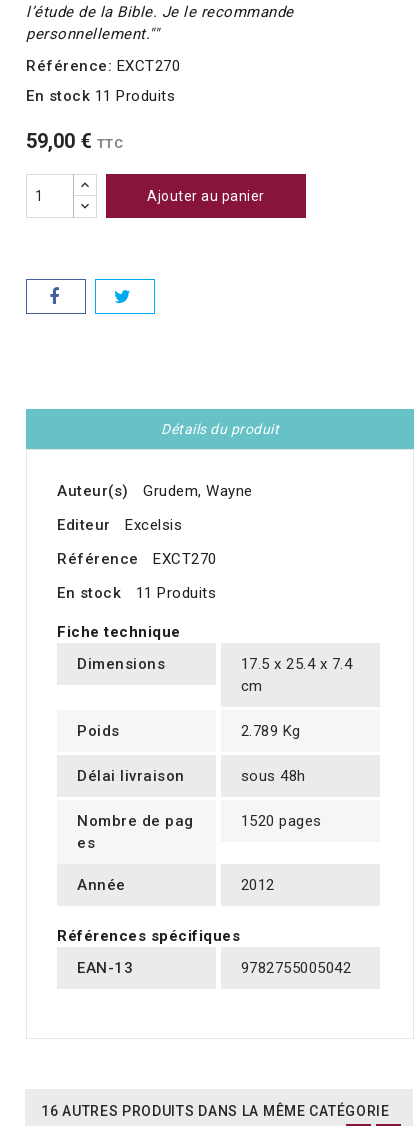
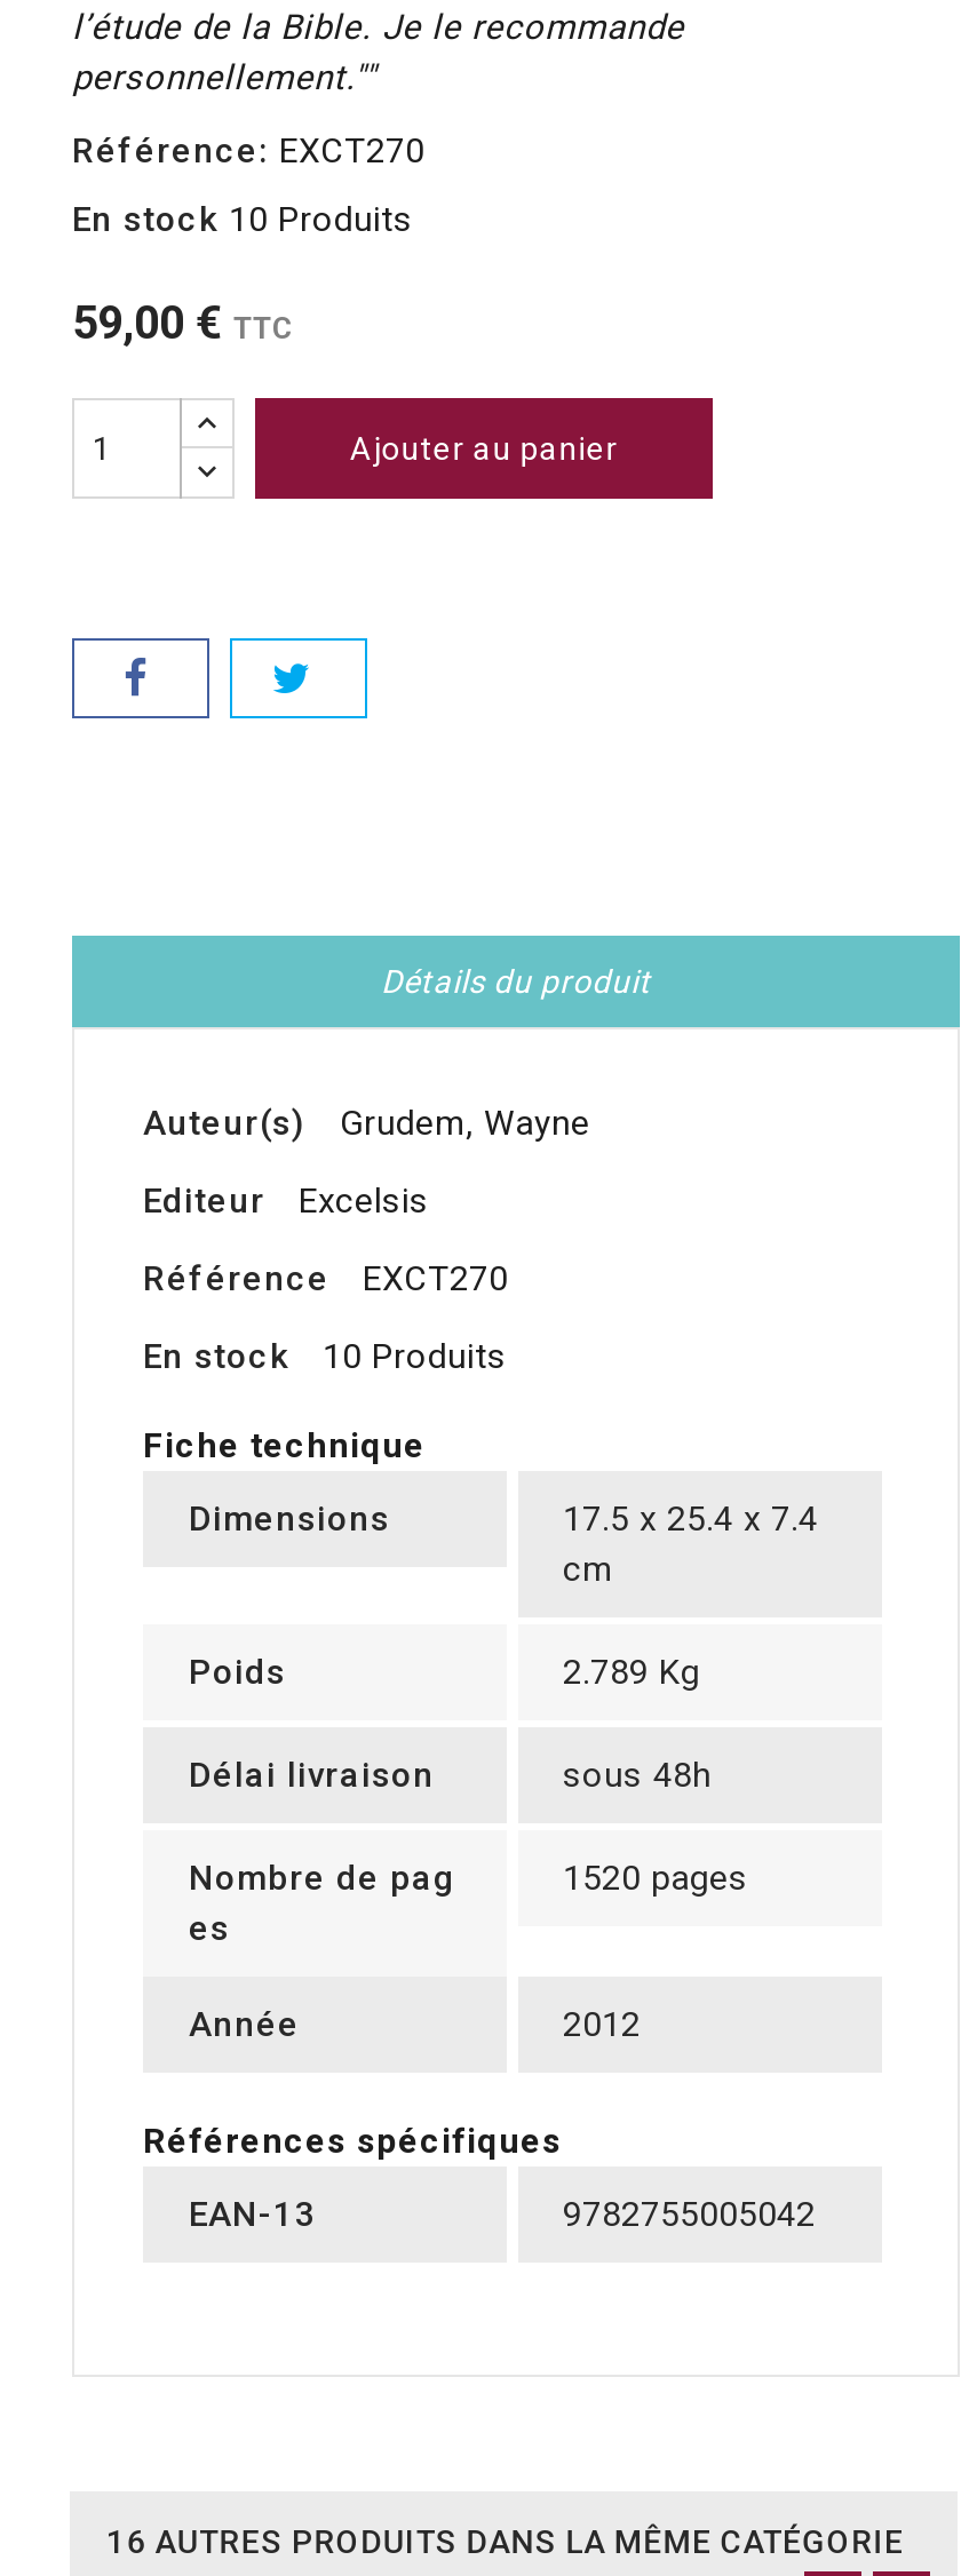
- En stock 11 Produits
+ En stock 10 Produits

- En stock 11 Produits
+ En stock 10 Produits
